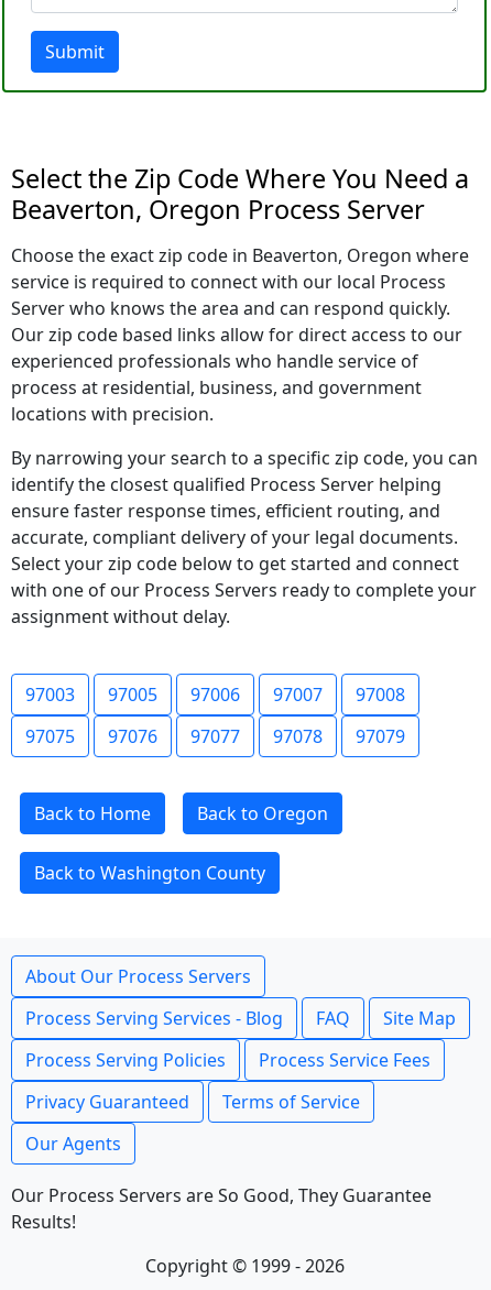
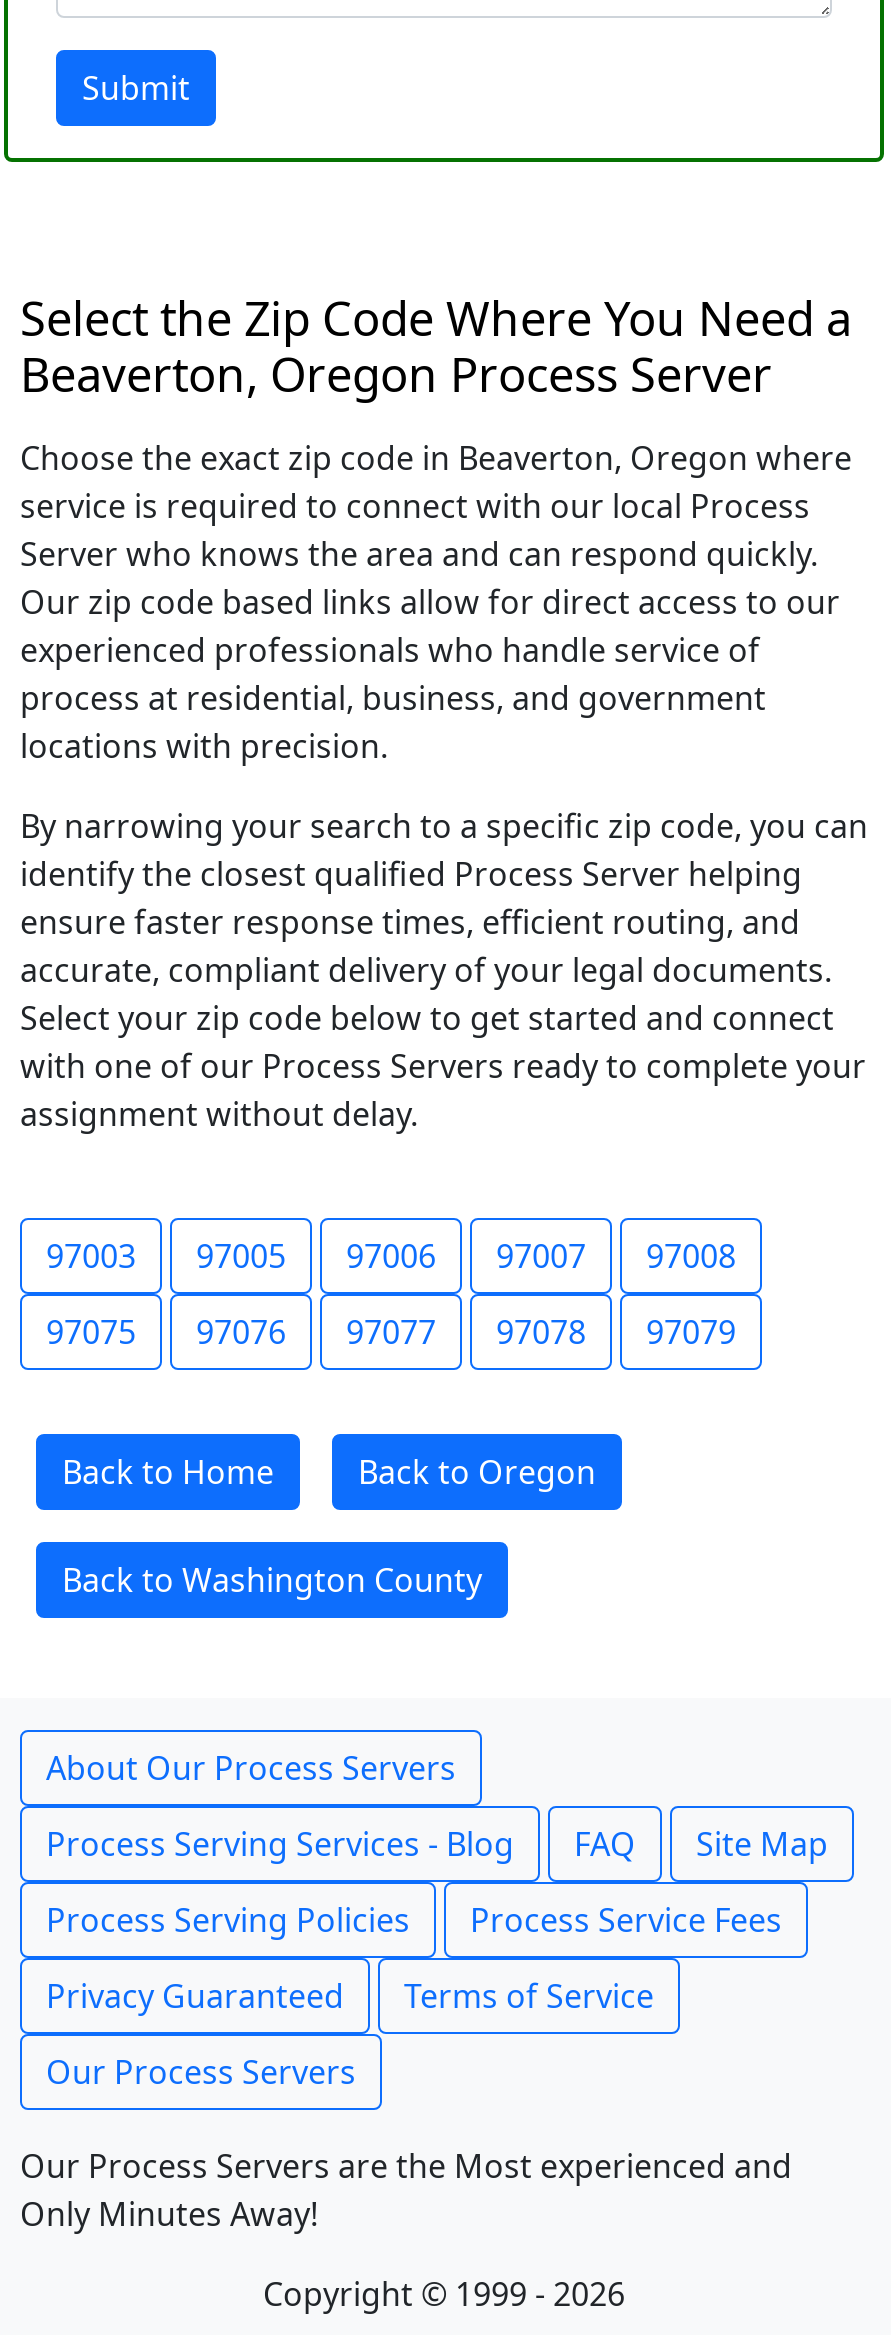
- Our Agents
+ Our Process Servers

- Our Process Servers are So Good, They Guarantee
- Results!
+ Our Process Servers are the Most experienced and
+ Only Minutes Away!
